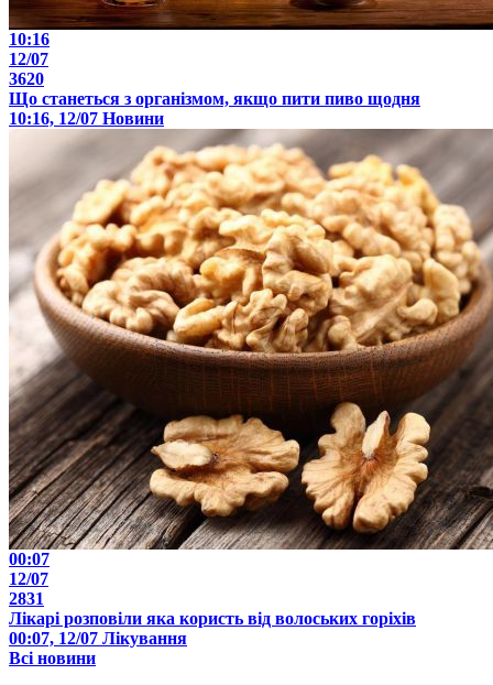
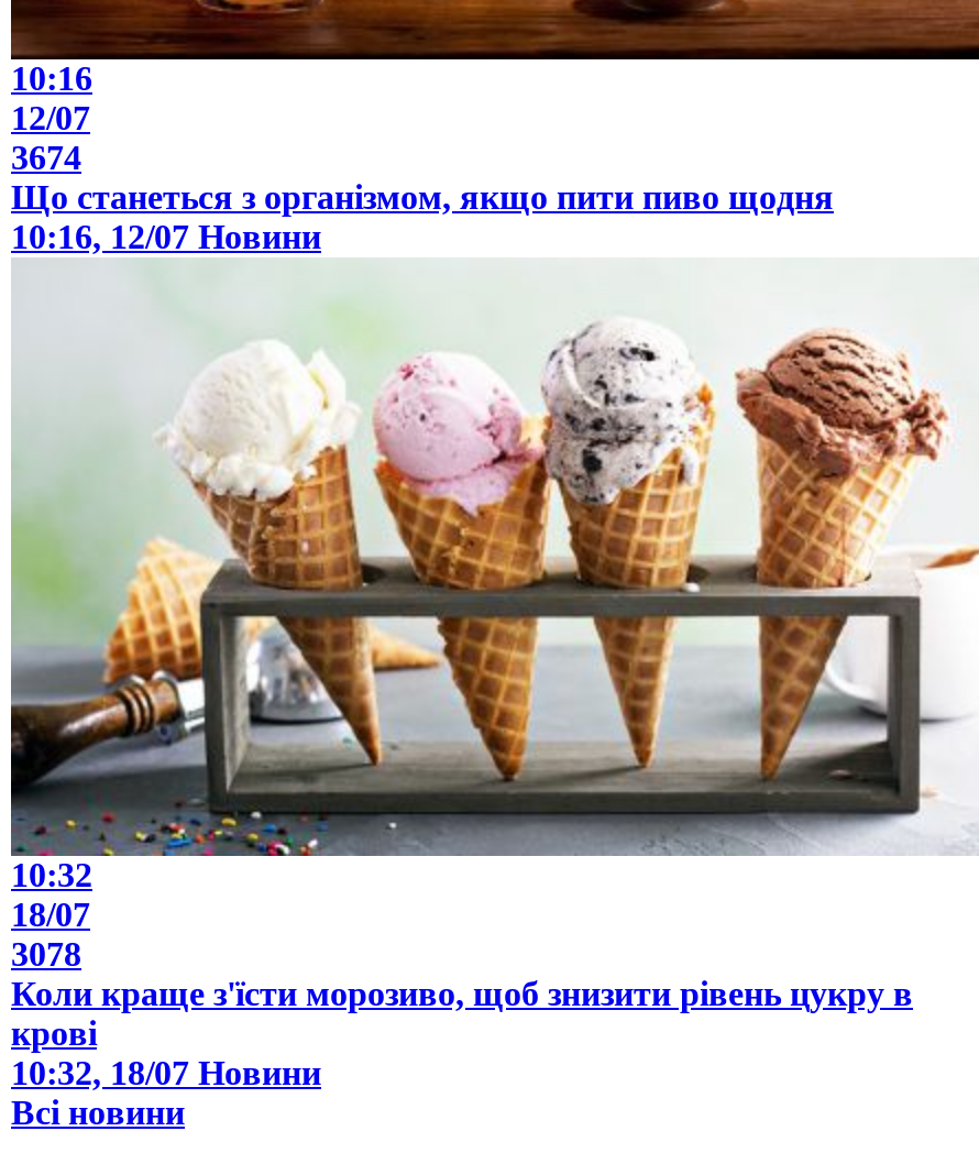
- 3620
+ 3674

- [image]
- 00:07
- 12/07
- 2831
- Лікарі розповіли яка користь від волоських горіхів
- 00:07, 12/07 Лікування
+ [image]
+ 10:32
+ 18/07
+ 3078
+ Коли краще з'їсти морозиво, щоб знизити рівень цукру в
+ крові
+ 10:32, 18/07 Новини
